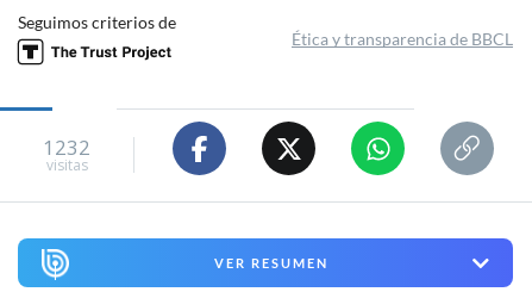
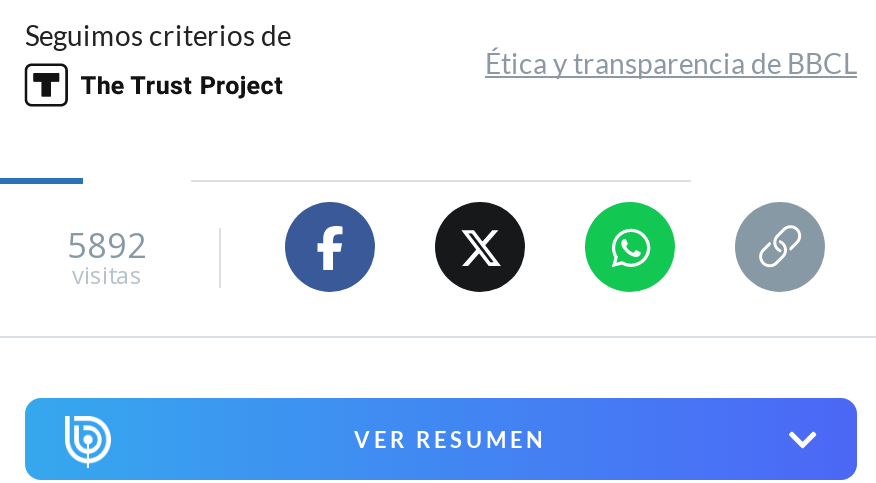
- 1232
+ 5892
